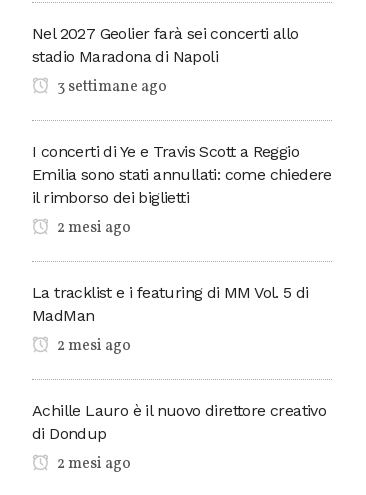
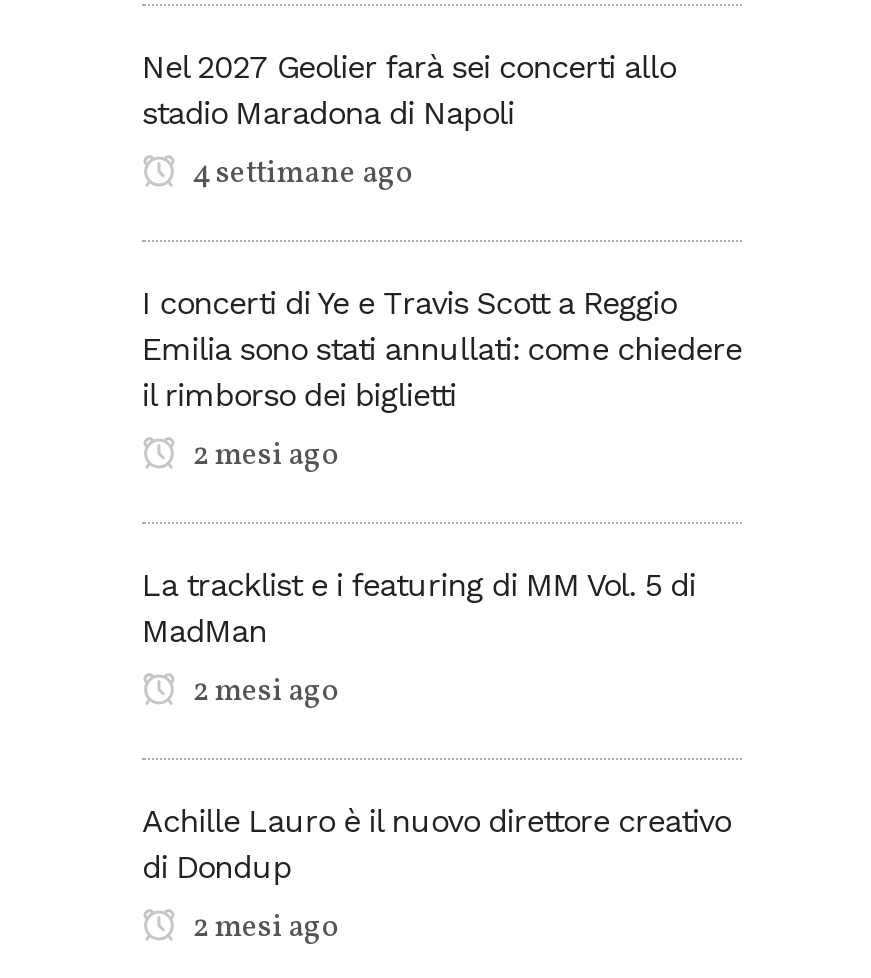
- 3 settimane ago
+ 4 settimane ago
